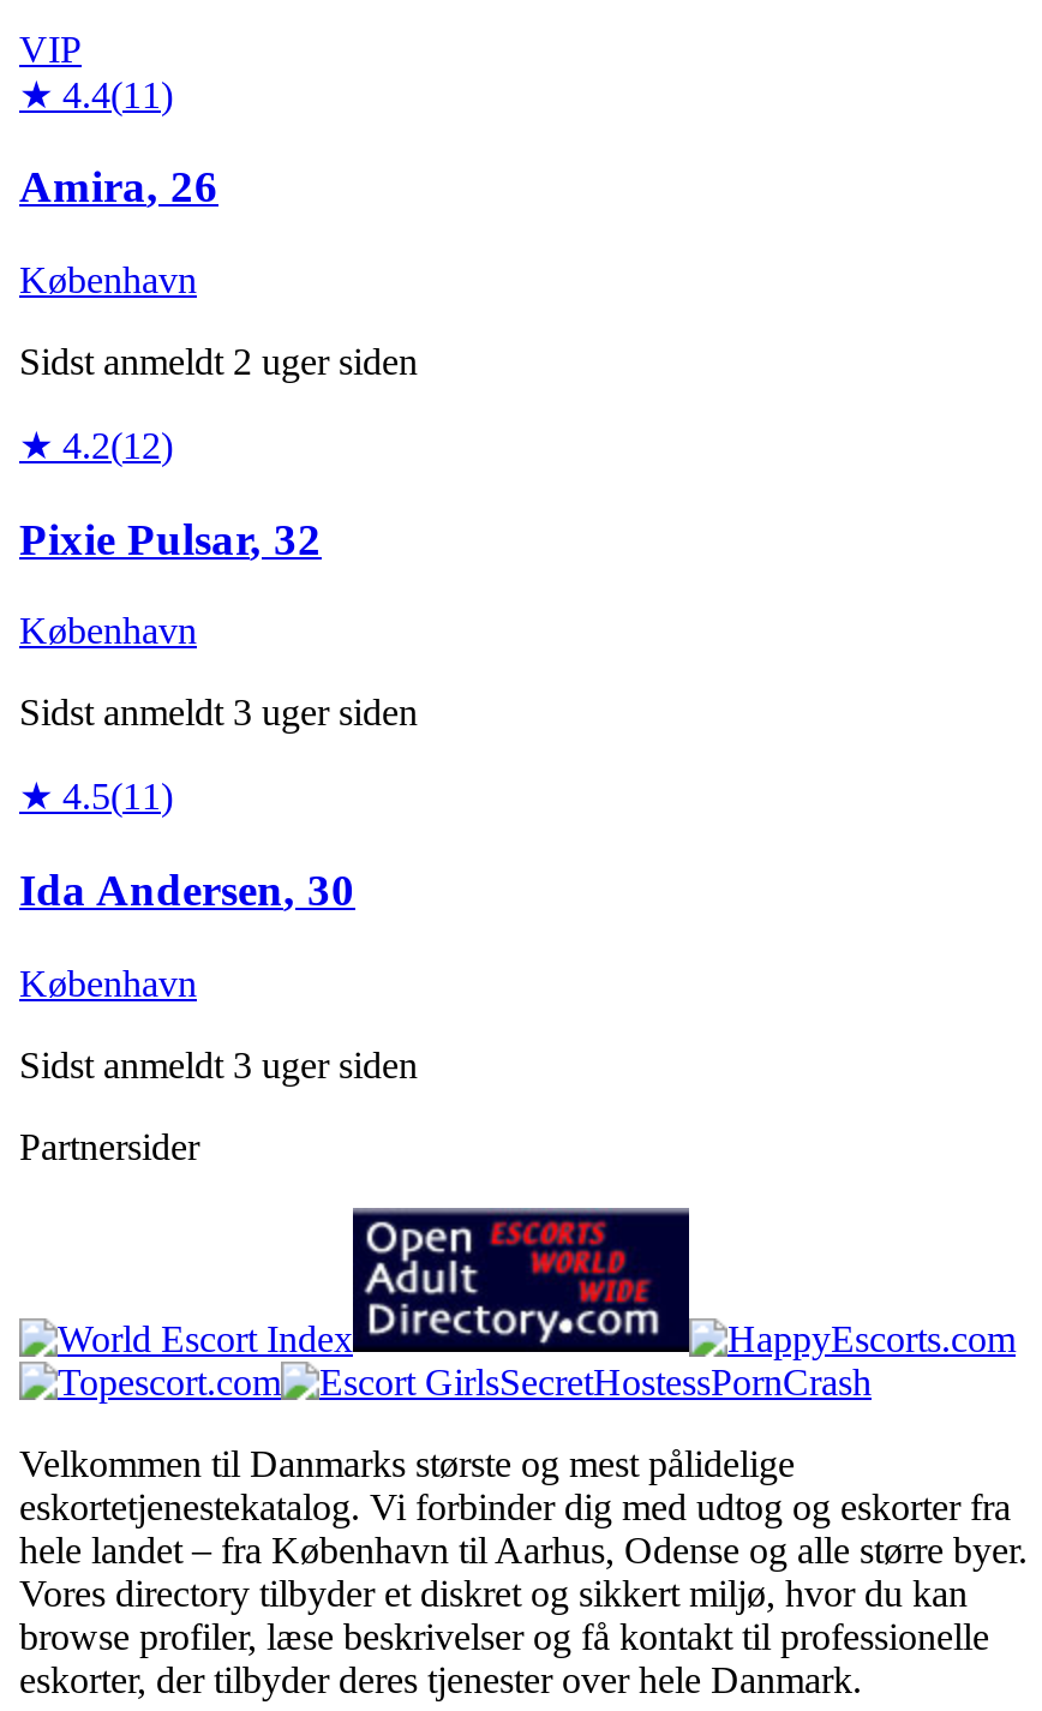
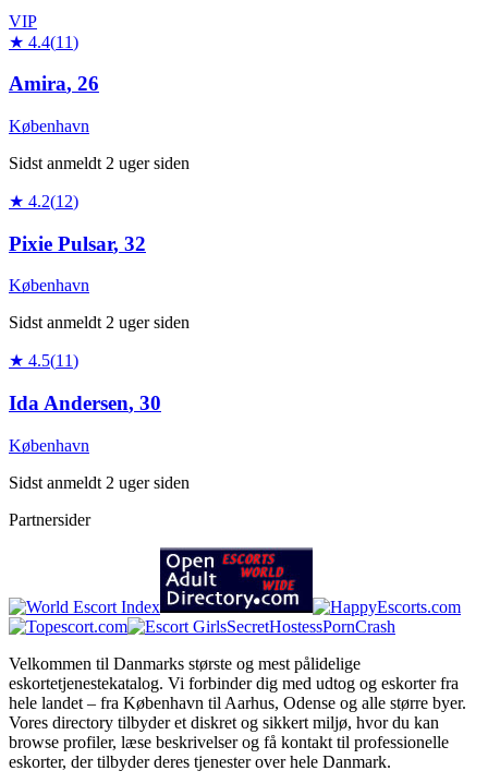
- Sidst anmeldt 3 uger siden
+ Sidst anmeldt 2 uger siden

- Sidst anmeldt 3 uger siden
+ Sidst anmeldt 2 uger siden
